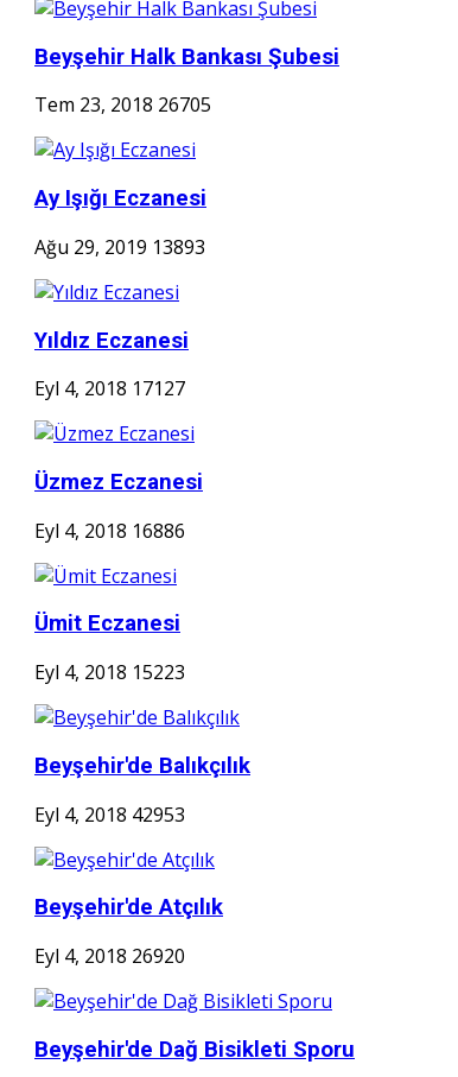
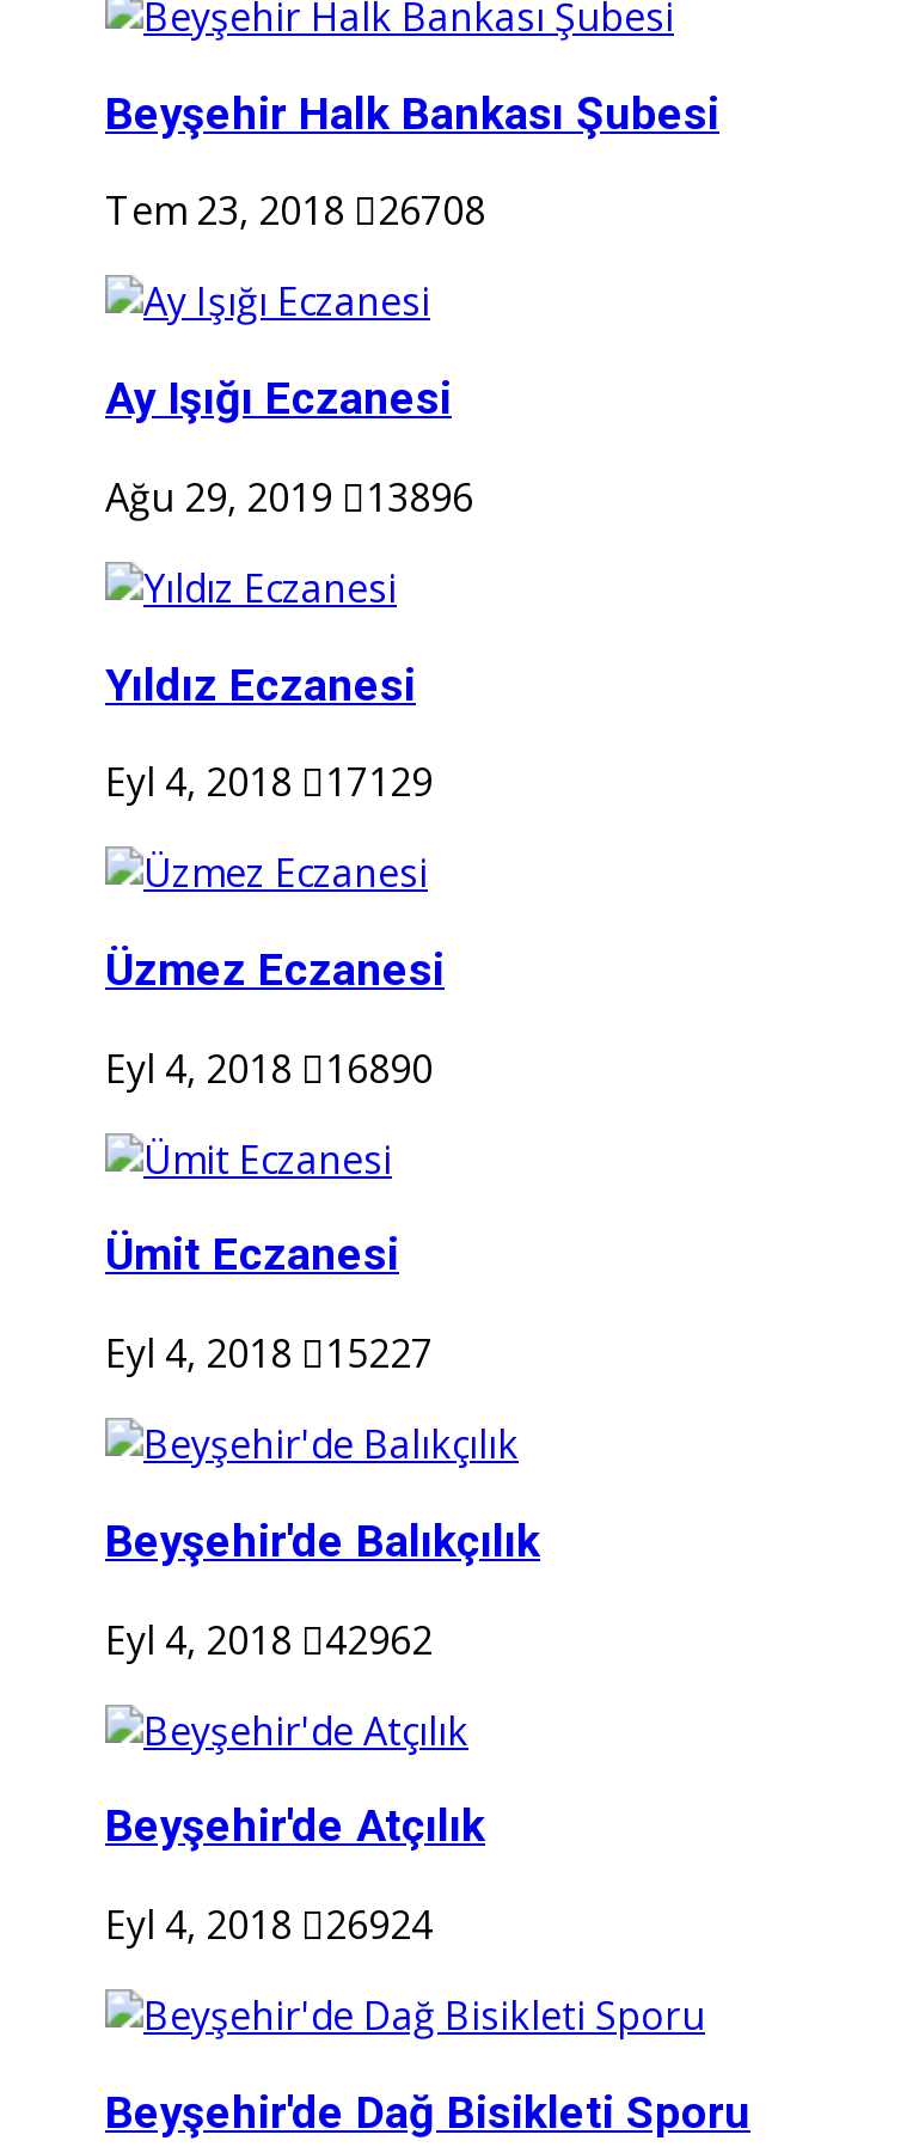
- Tem 23, 2018 26705
+ Tem 23, 2018
+ 26708

- Ağu 29, 2019 13893
+ Ağu 29, 2019
+ 13896

- Eyl 4, 2018 17127
+ Eyl 4, 2018
+ 17129

- Eyl 4, 2018 16886
+ Eyl 4, 2018
+ 16890

- Eyl 4, 2018 15223
+ Eyl 4, 2018
+ 15227

- Eyl 4, 2018 42953
+ Eyl 4, 2018
+ 42962

- Eyl 4, 2018 26920
+ Eyl 4, 2018
+ 26924
